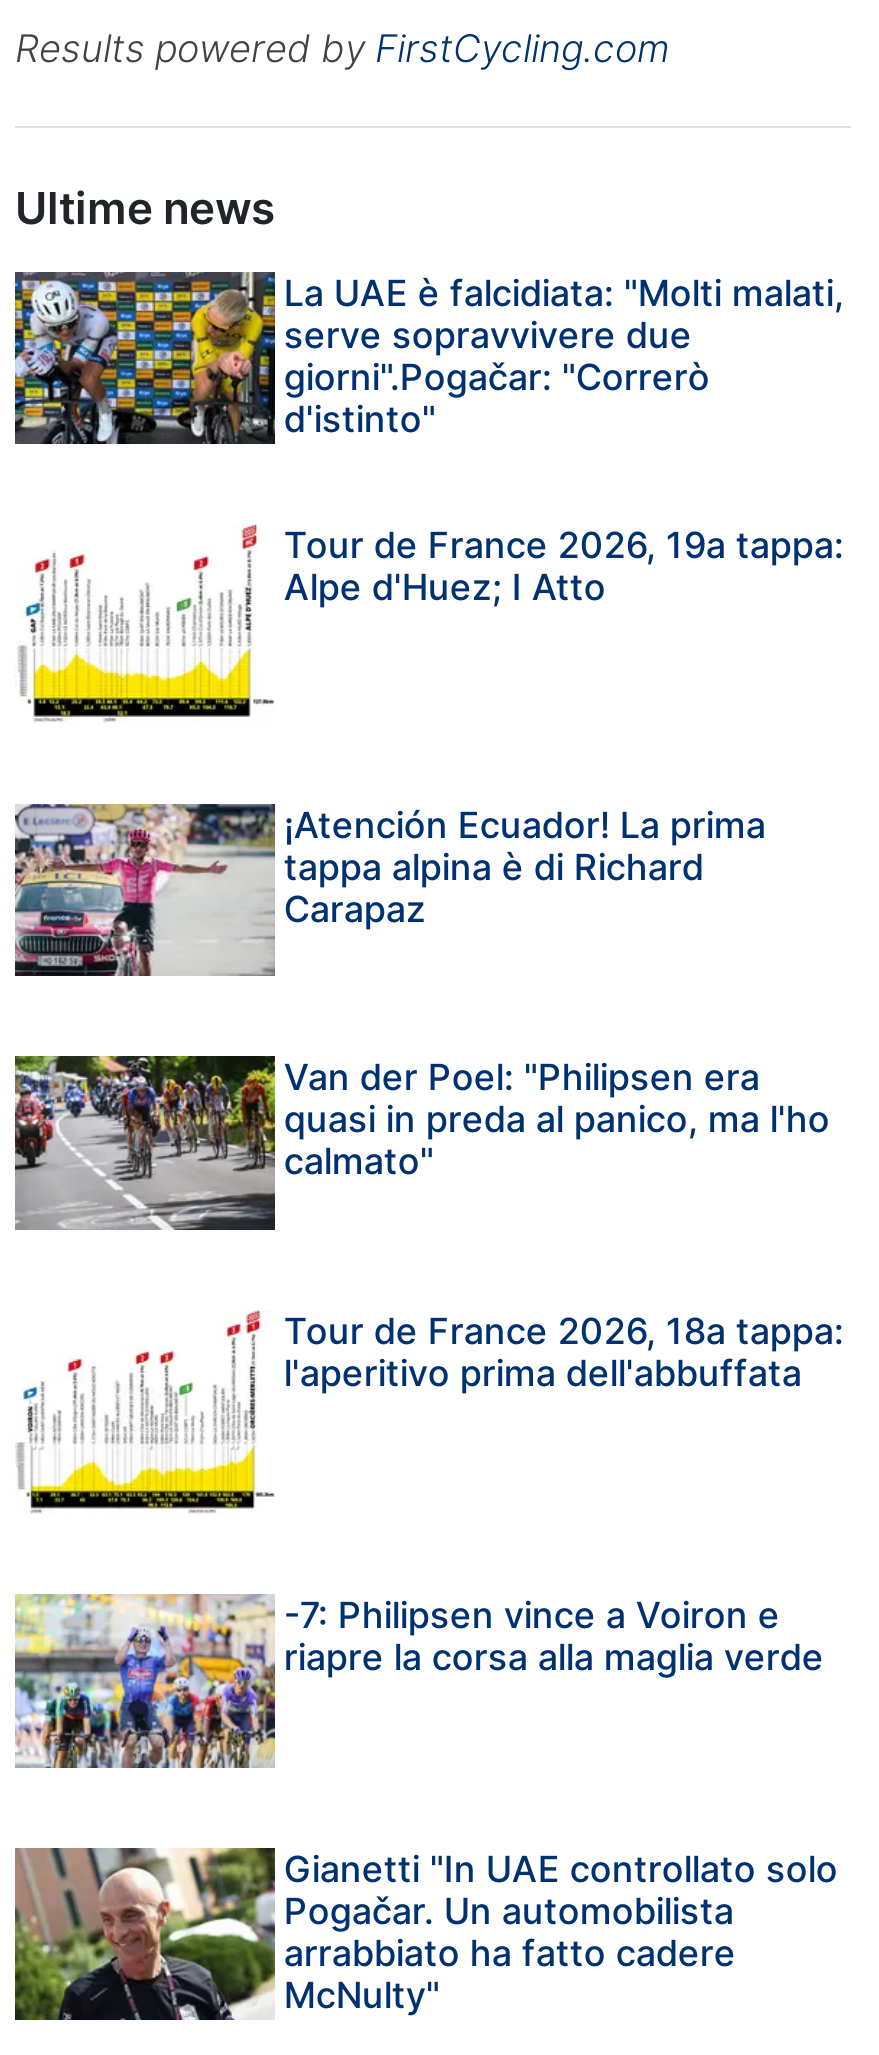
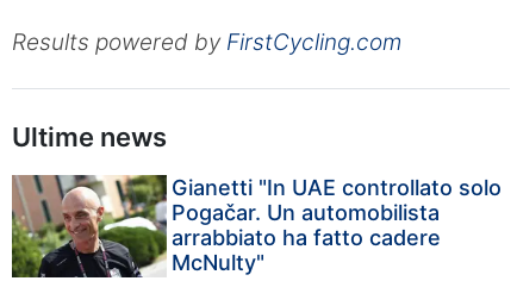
- [image]
- La UAE è falcidiata: "Molti malati,
- serve sopravvivere due
- giorni".Pogačar: "Correrò
- d'istinto"
- Tour de France 2026, 19a tappa:
- Alpe d'Huez; I Atto

- [image]

- [image]
- ¡Atención Ecuador! La prima
- tappa alpina è di Richard
- Carapaz

- [image]
- Van der Poel: "Philipsen era
- quasi in preda al panico, ma l'ho
- calmato"

- [image]
- Tour de France 2026, 18a tappa:
- l'aperitivo prima dell'abbuffata

- [image]
- -7: Philipsen vince a Voiron e
- riapre la corsa alla maglia verde
